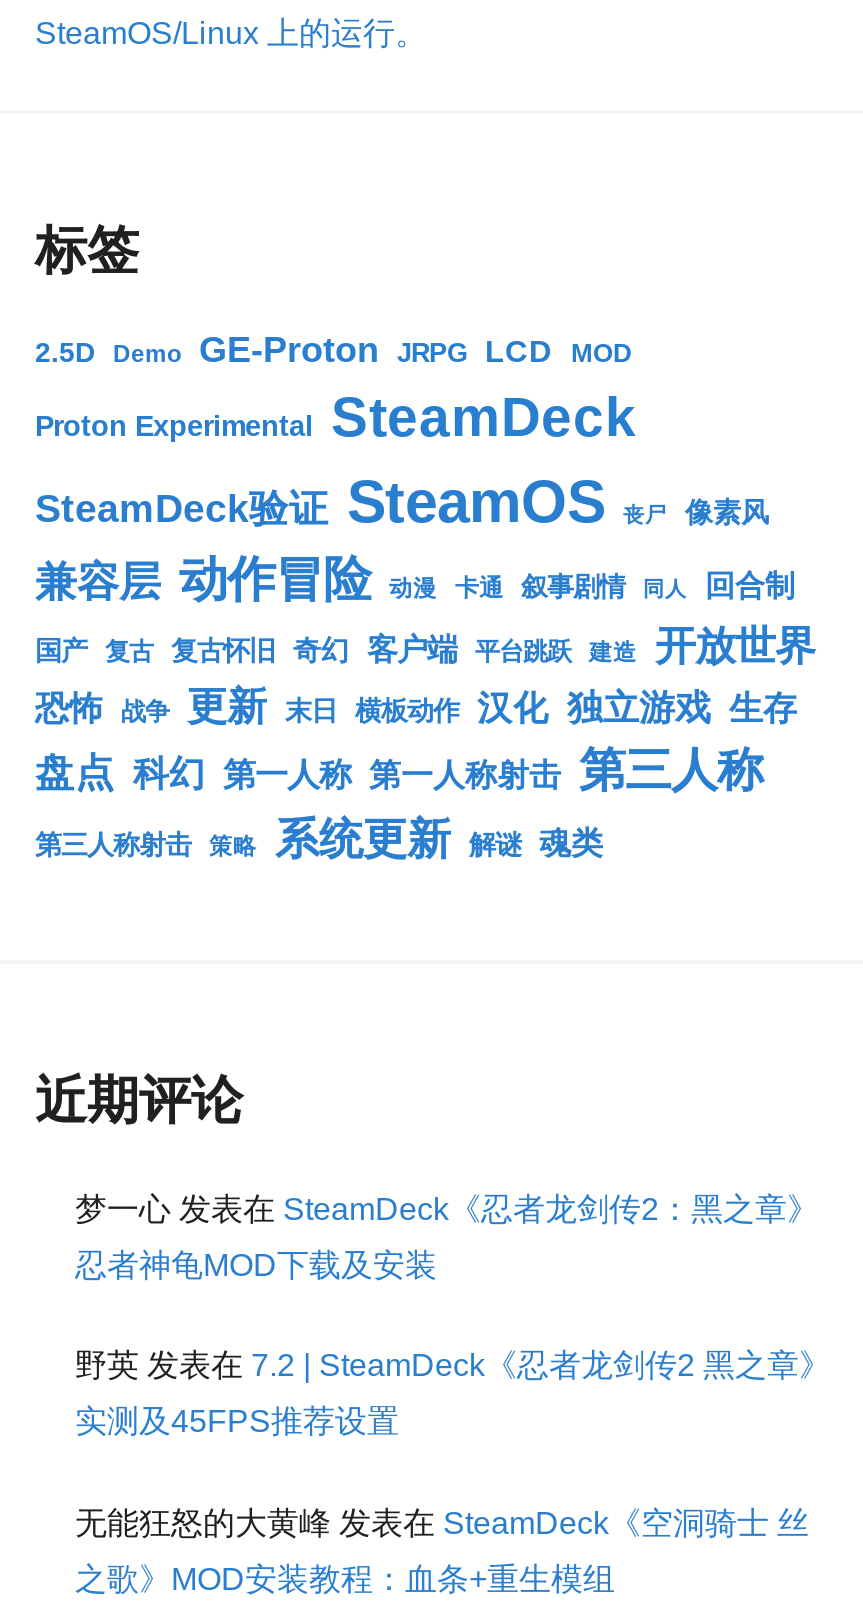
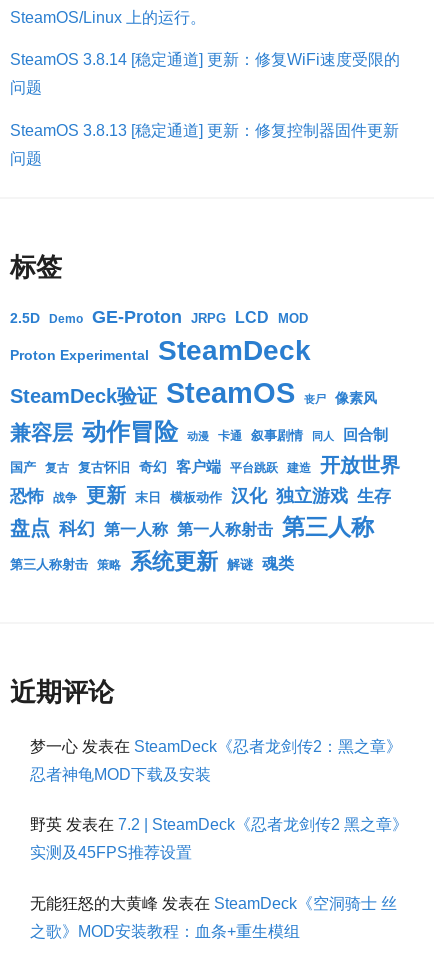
+ SteamOS 3.8.14 [稳定通道] 更新：修复WiFi速度受限的
+ 问题
+ SteamOS 3.8.13 [稳定通道] 更新：修复控制器固件更新
+ 问题
